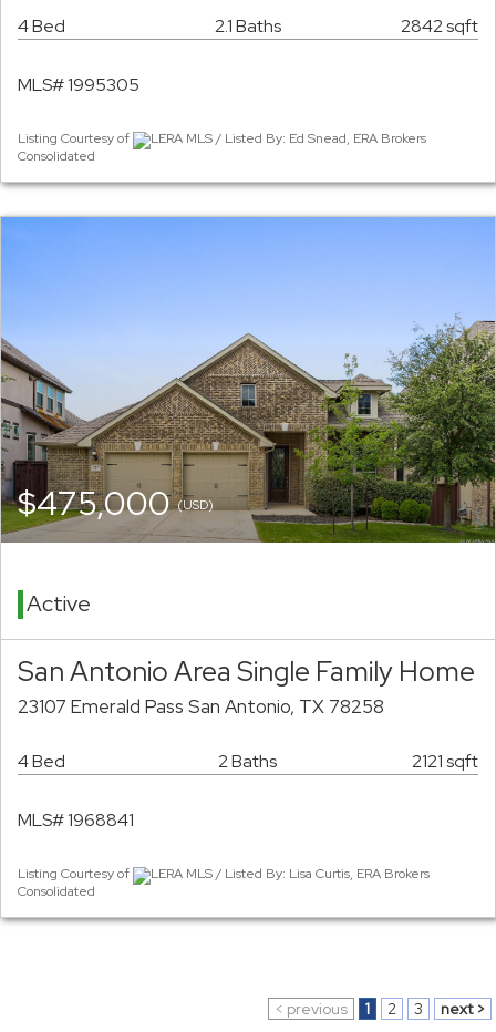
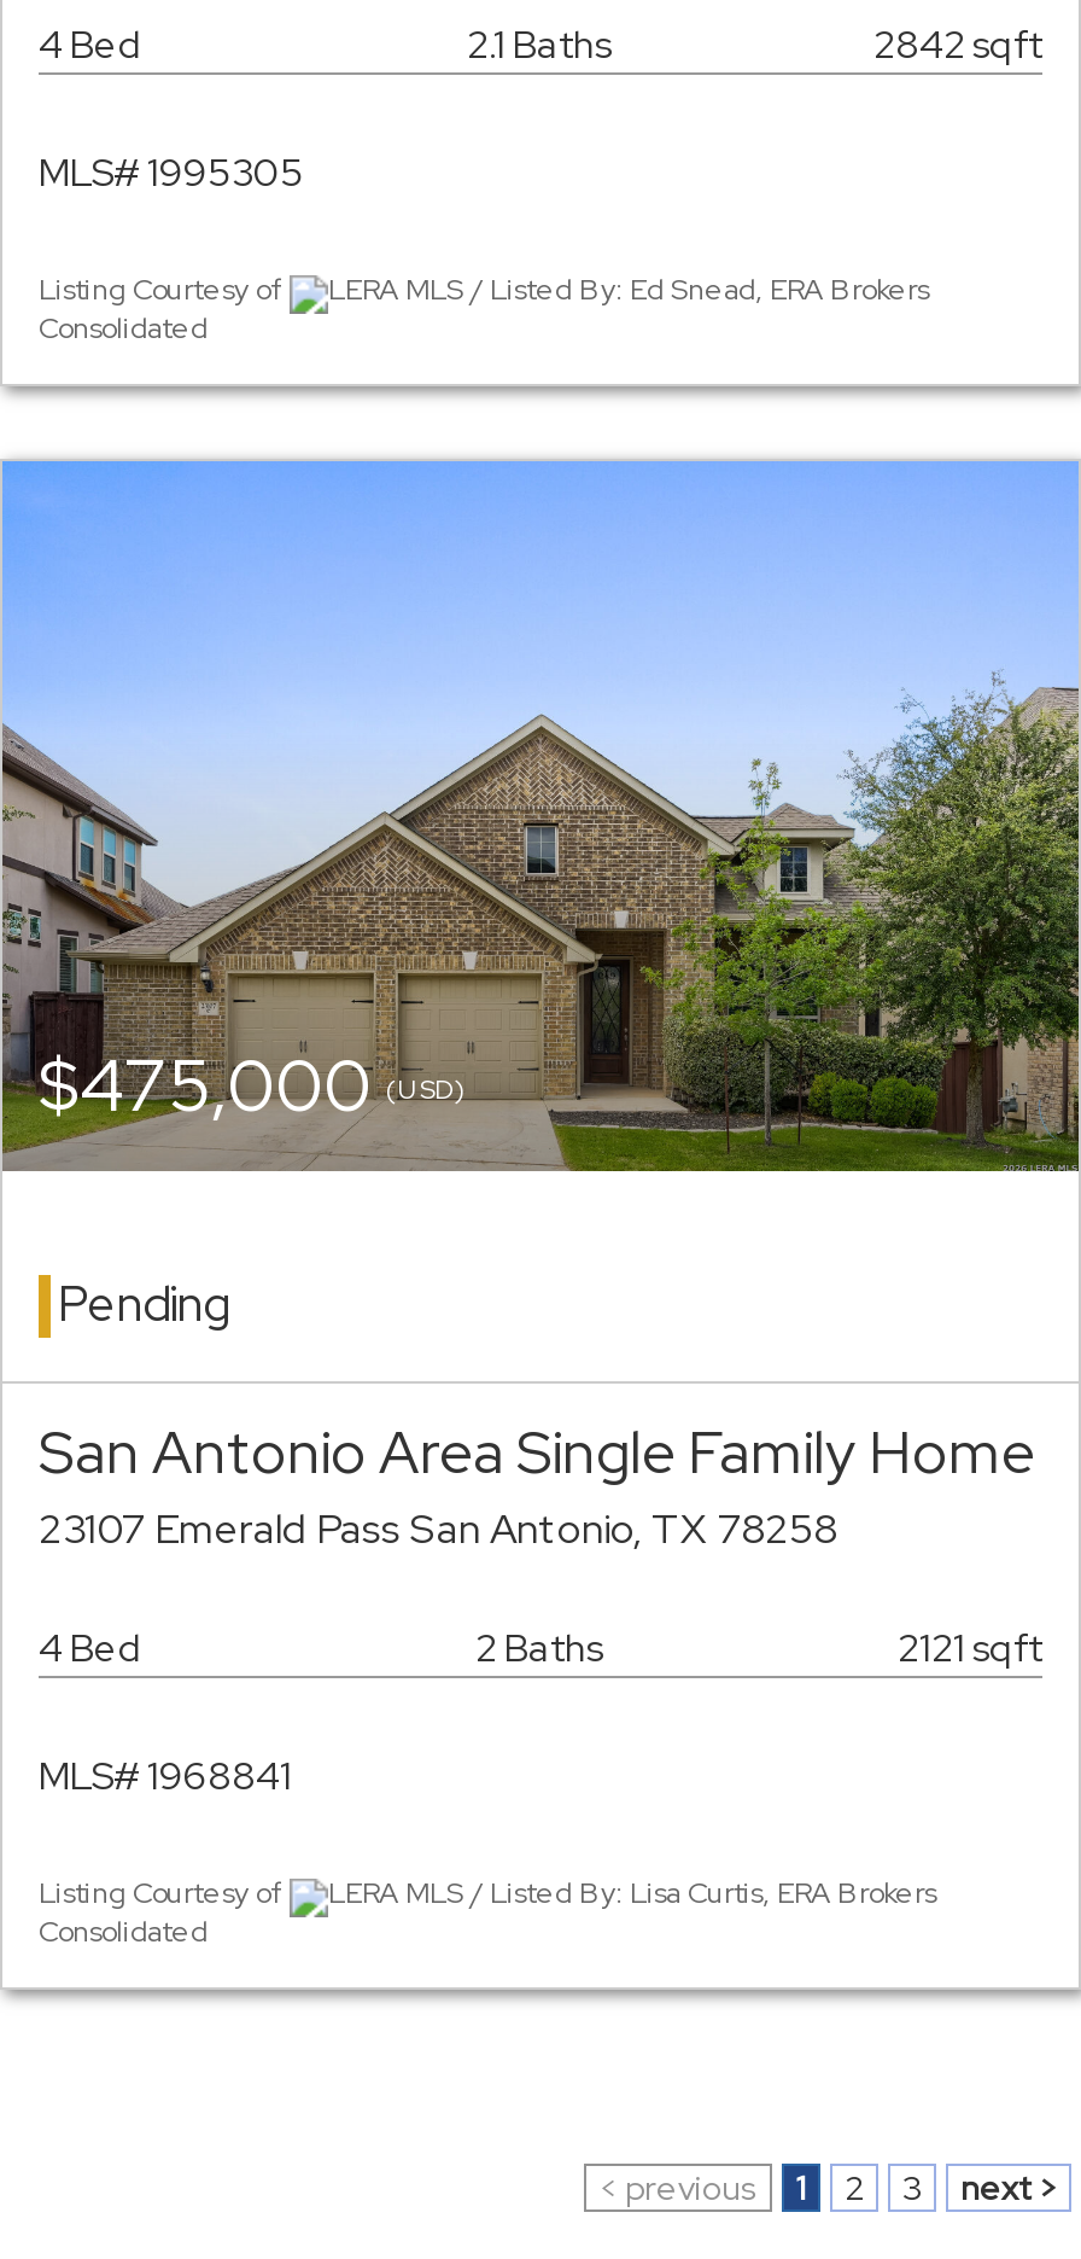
- Active
+ Pending
